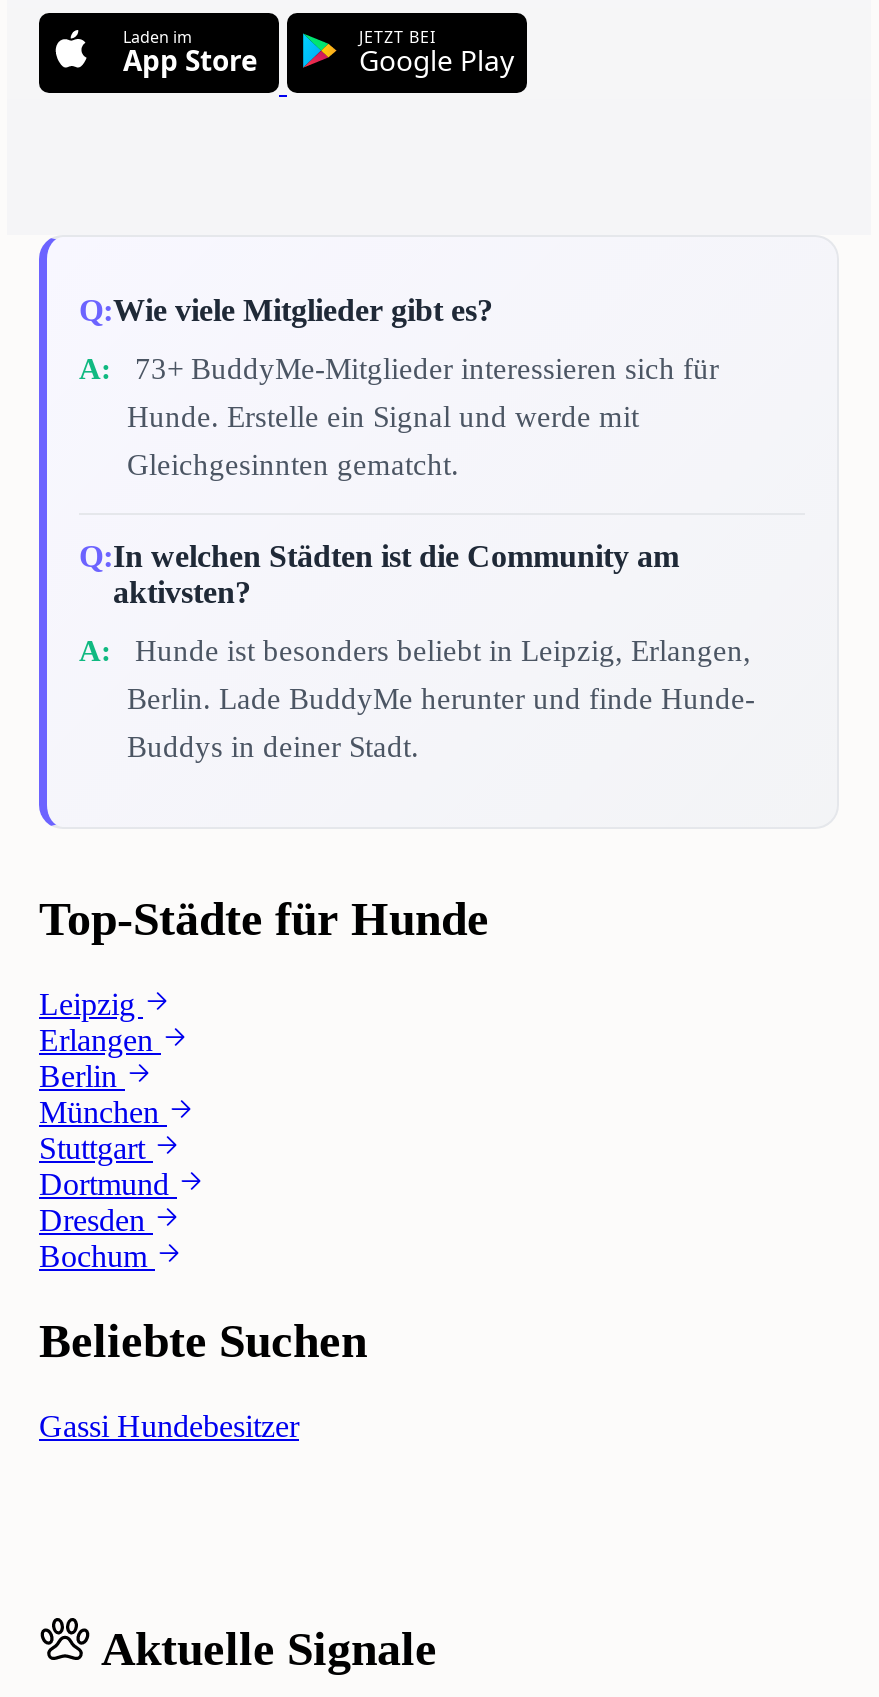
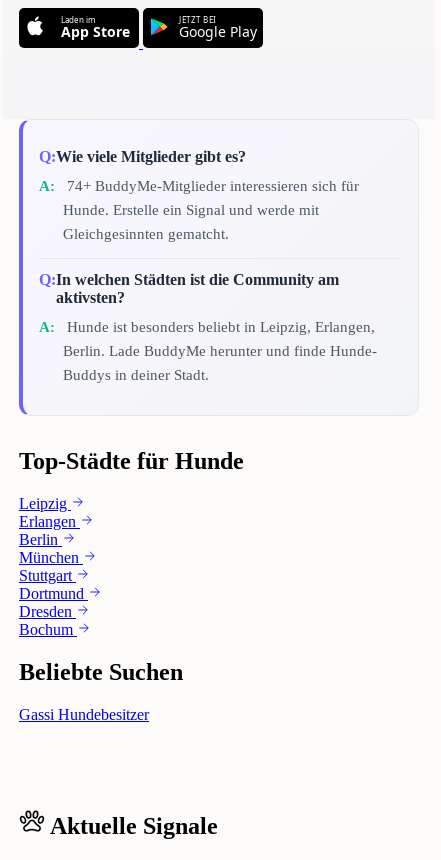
- 73+ BuddyMe-Mitglieder interessieren sich für
+ 74+ BuddyMe-Mitglieder interessieren sich für
